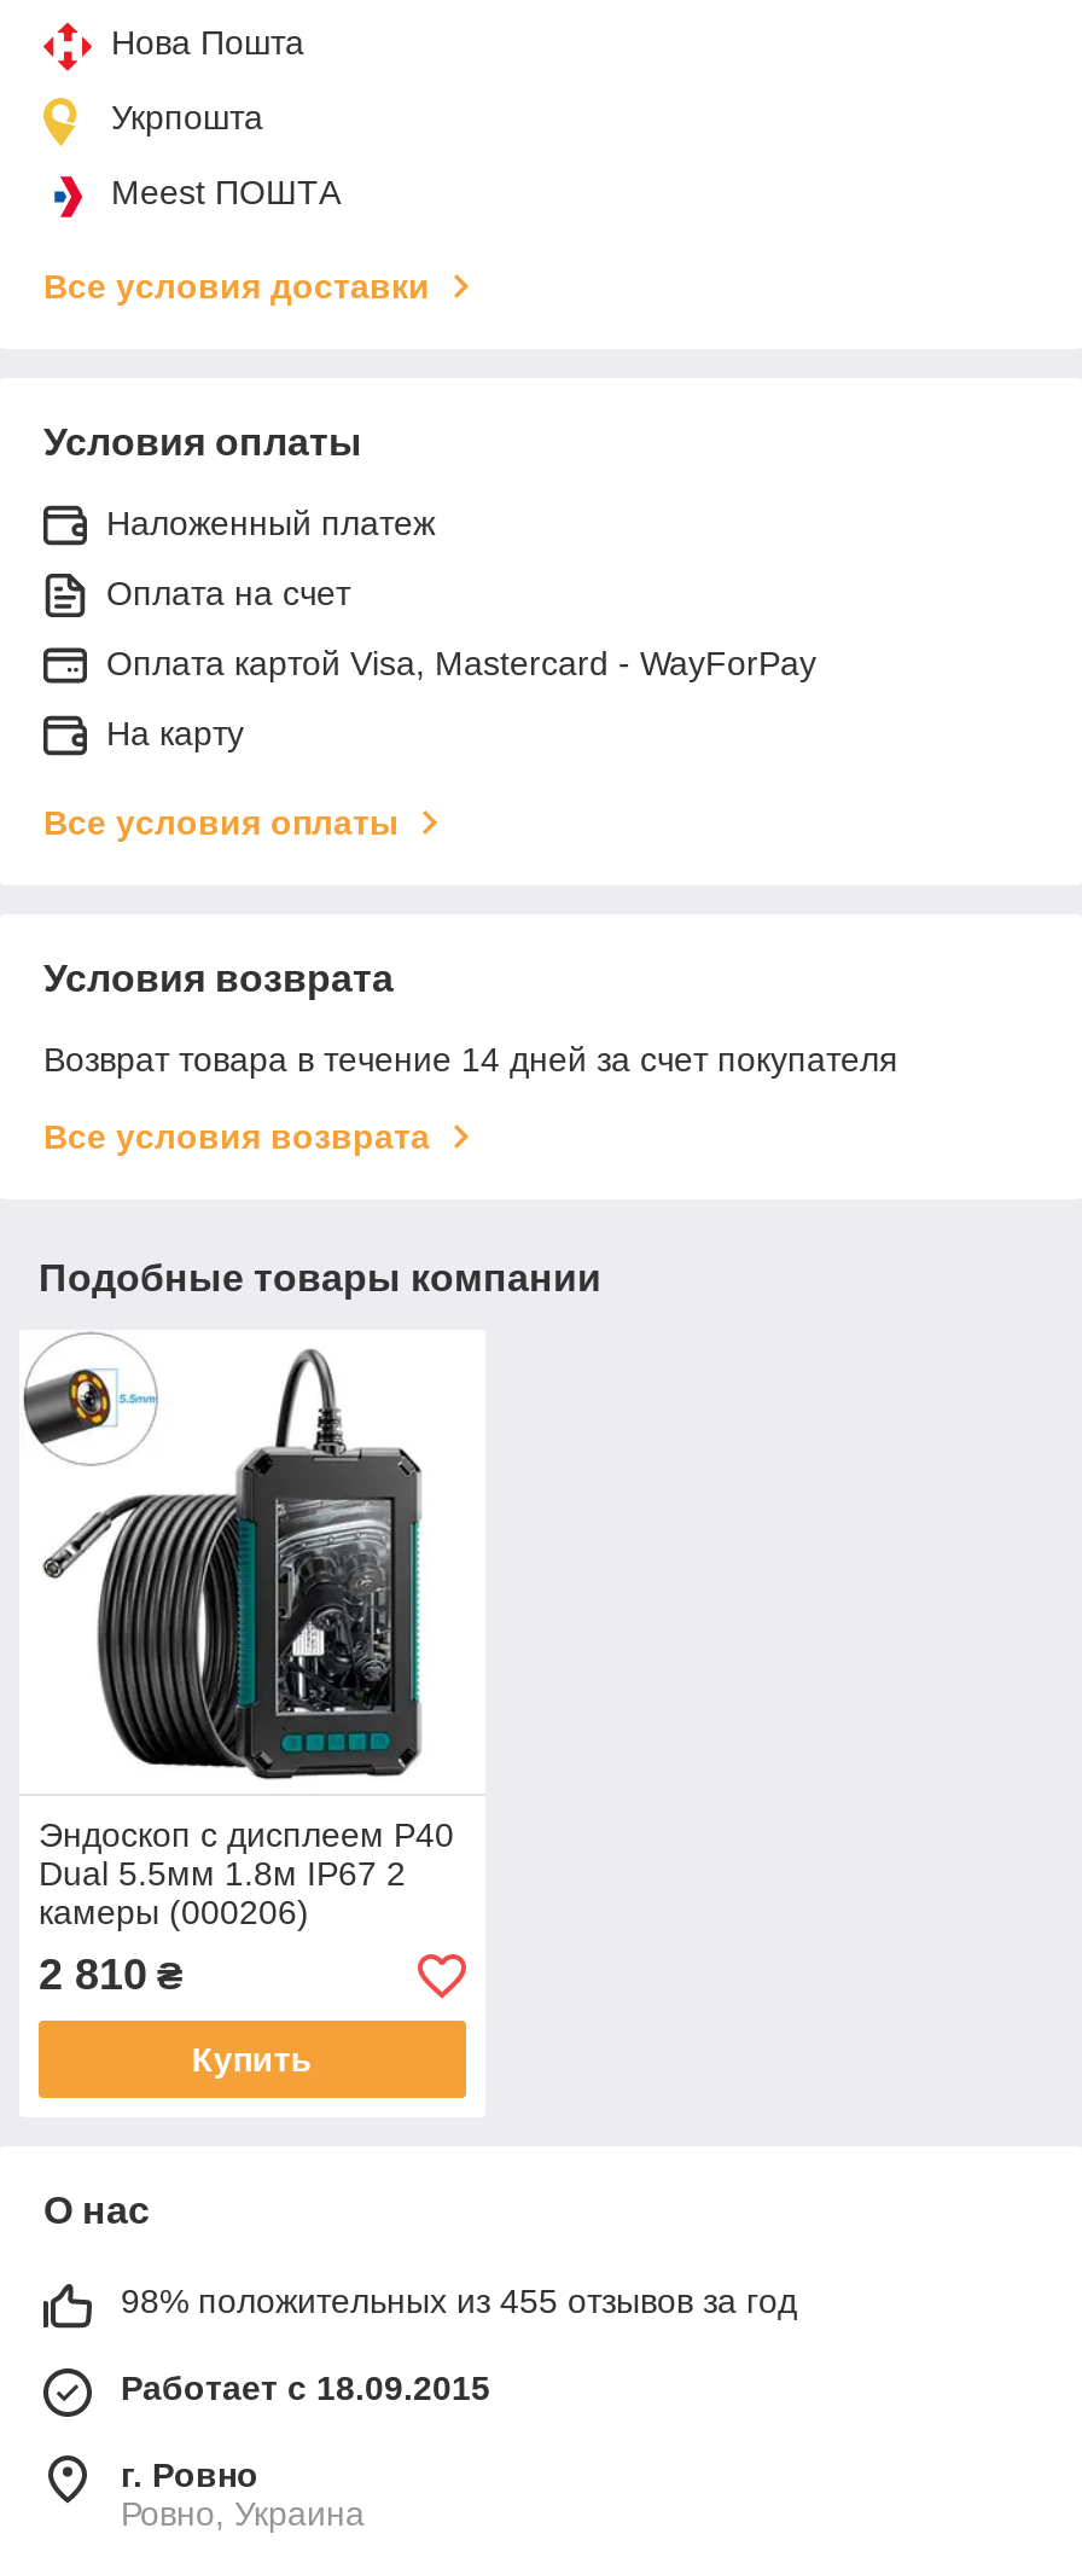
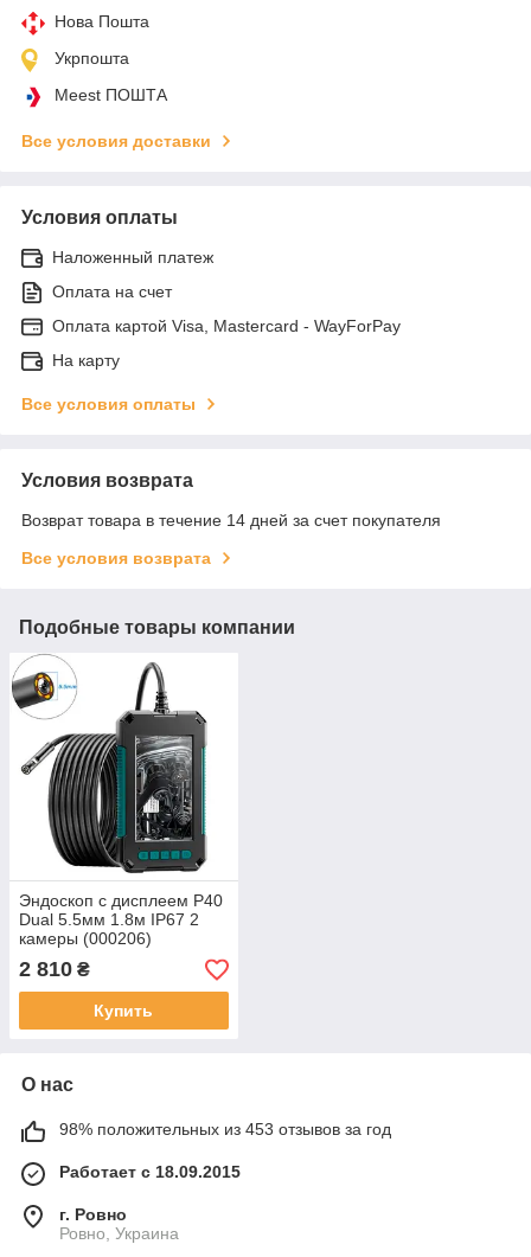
- 98% положительных из 455 отзывов за год
+ 98% положительных из 453 отзывов за год
